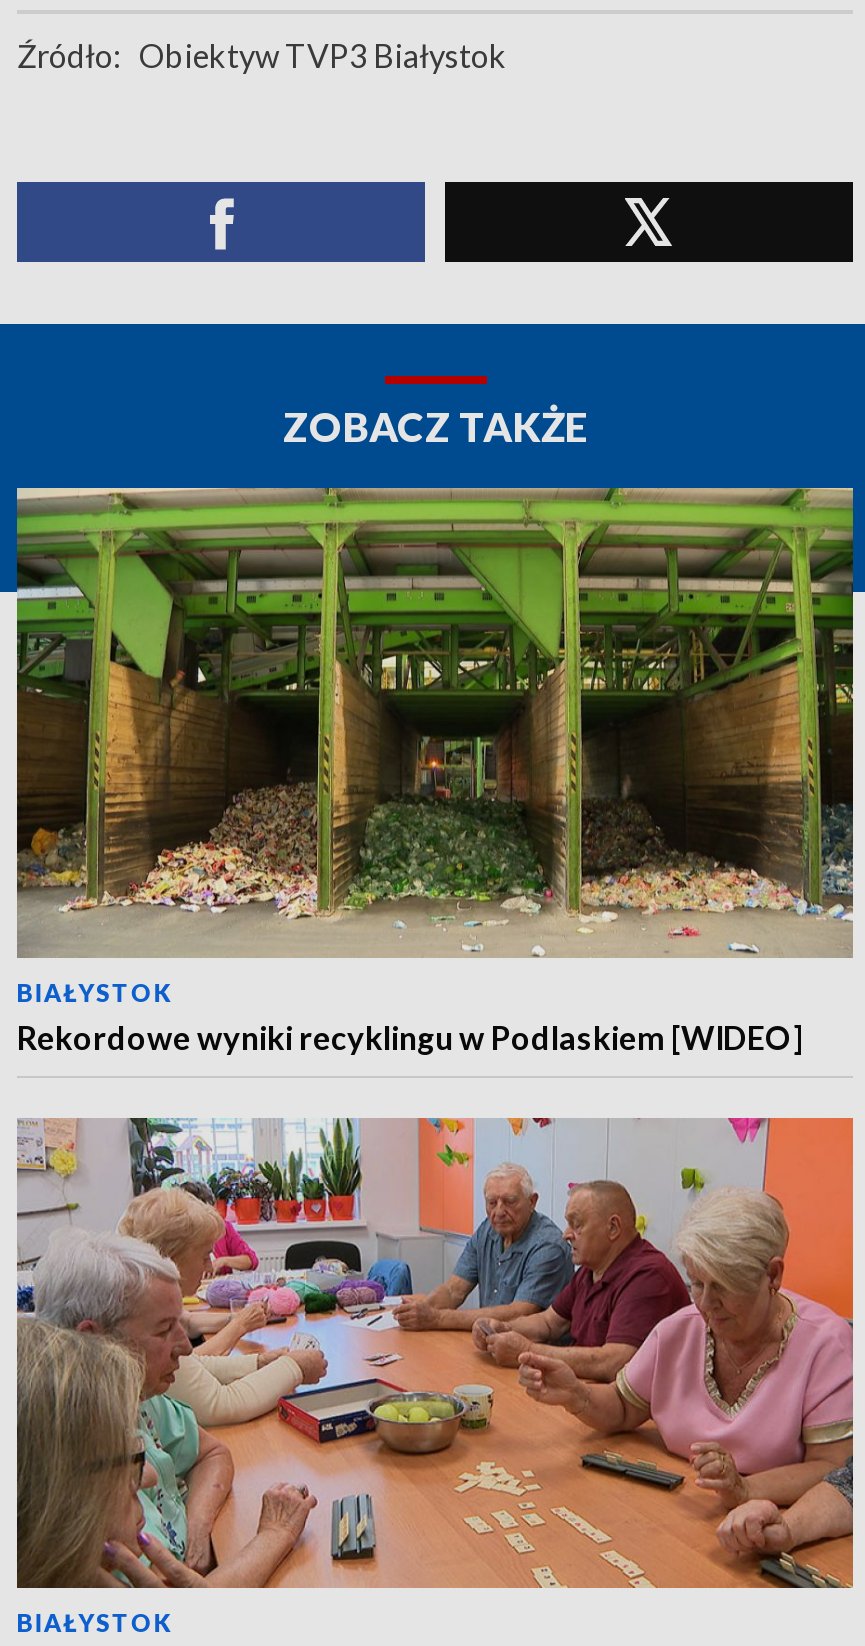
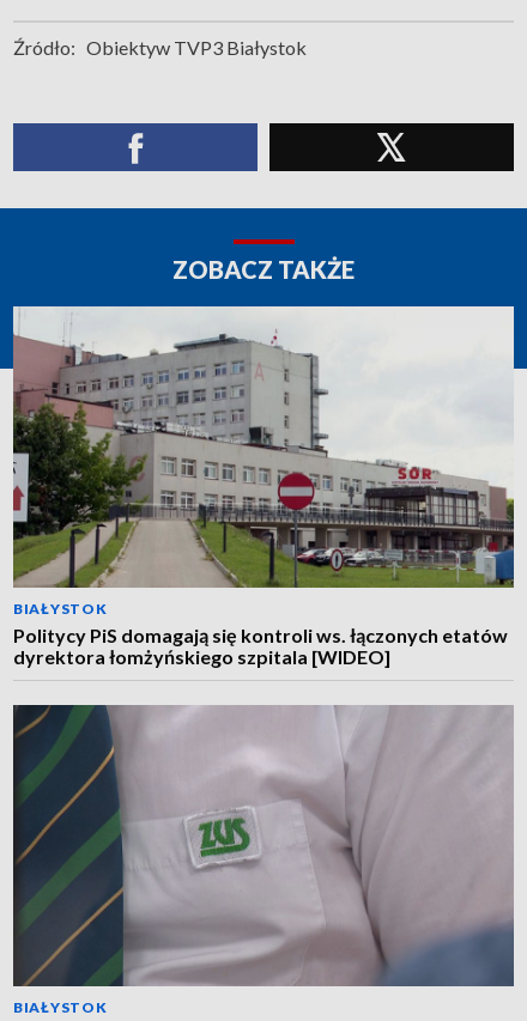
- [image]
- Rekordowe wyniki recyklingu w Podlaskiem [WIDEO]
+ [image]
+ Politycy PiS domagają się kontroli ws. łączonych etatów
+ dyrektora łomżyńskiego szpitala [WIDEO]

- [image]
+ [image]
